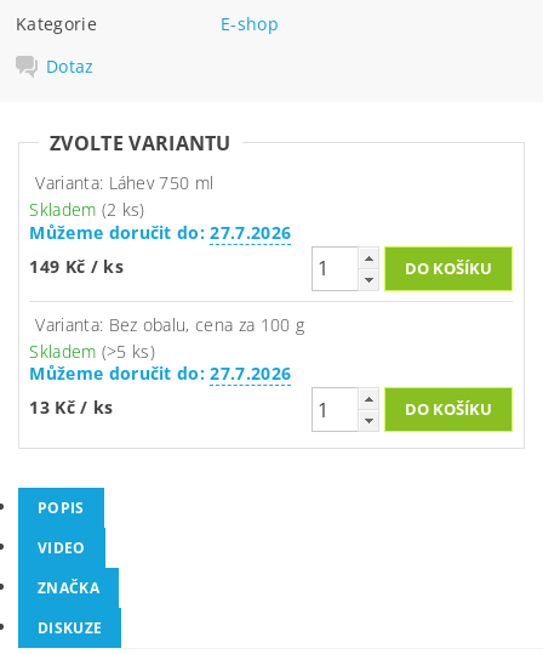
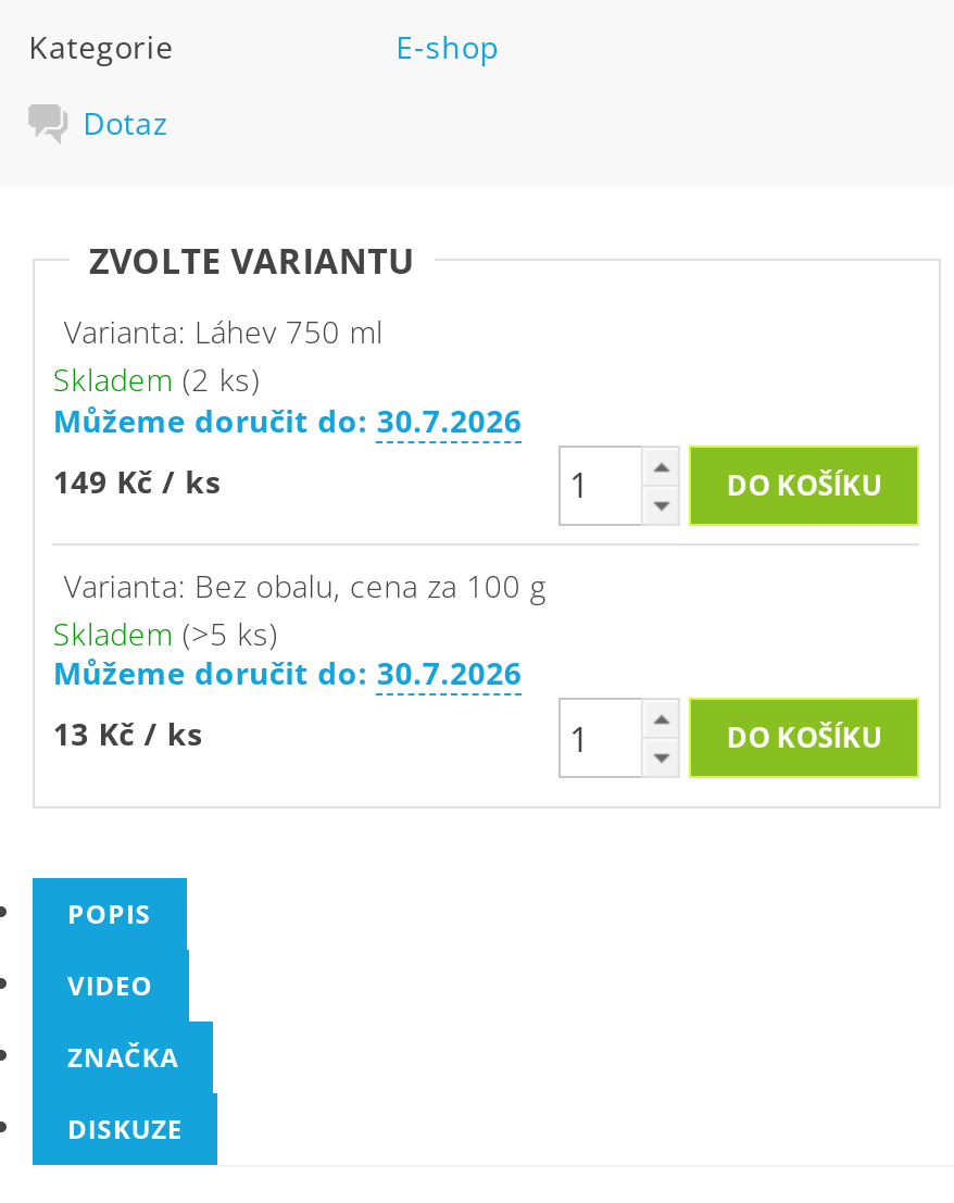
- Můžeme doručit do: 27.7.2026
+ Můžeme doručit do: 30.7.2026

- Můžeme doručit do: 27.7.2026
+ Můžeme doručit do: 30.7.2026
